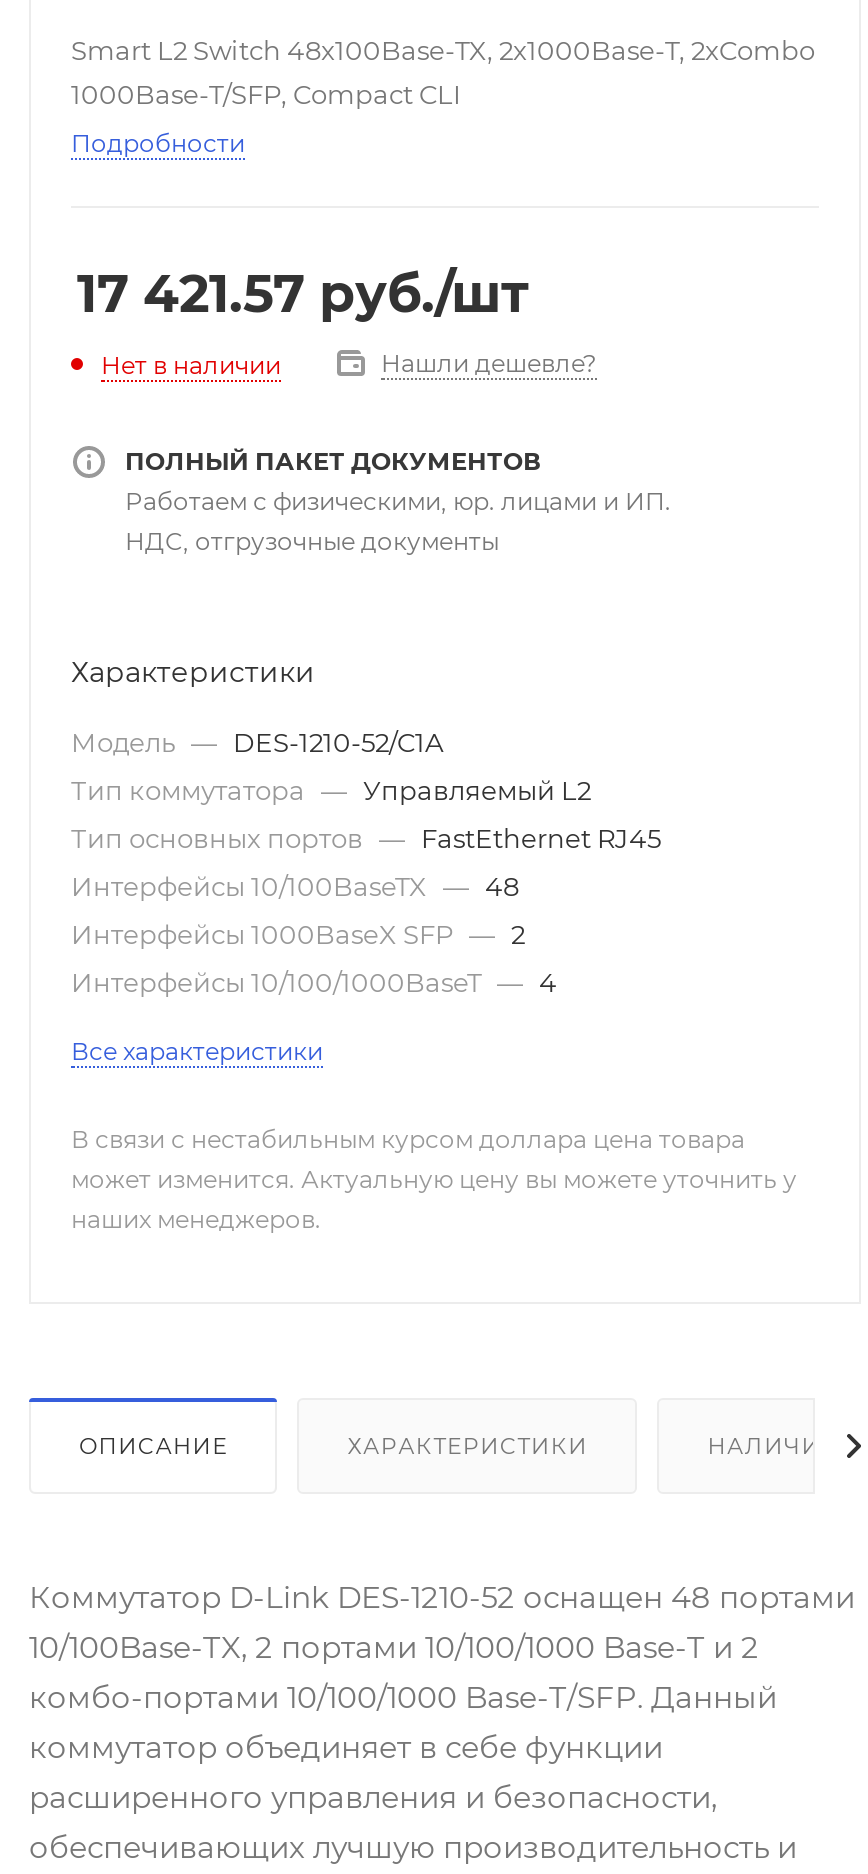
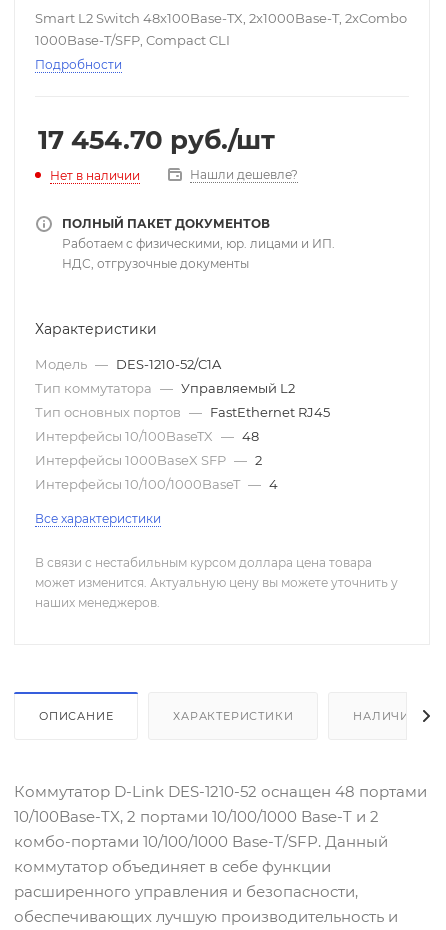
- 17 421.57 руб./шт
+ 17 454.70 руб./шт
